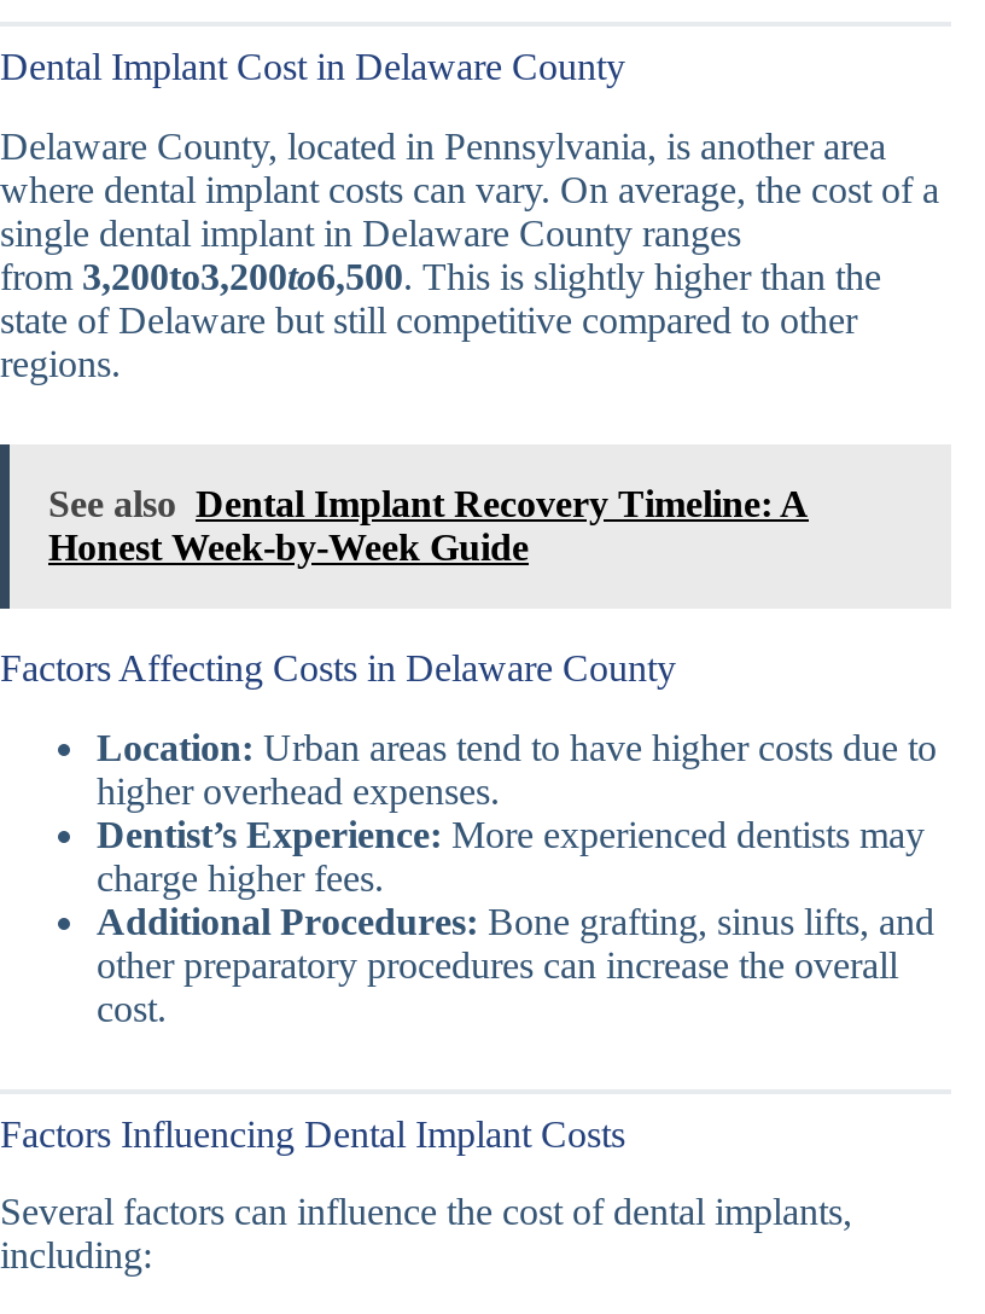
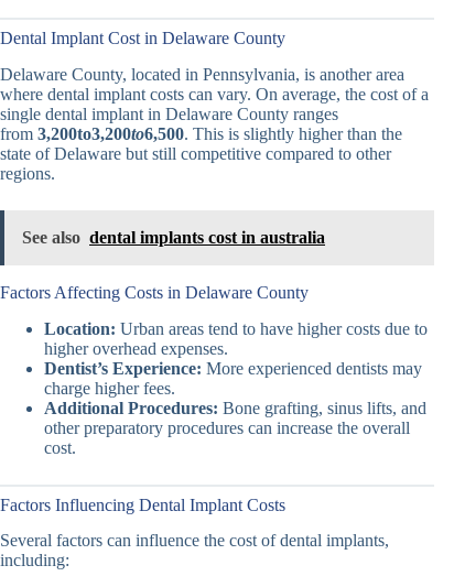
- See also Dental Implant Recovery Timeline: A
- Honest Week-by-Week Guide
+ See also dental implants cost in australia
